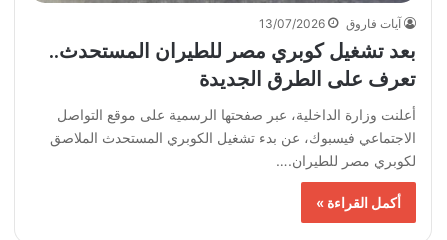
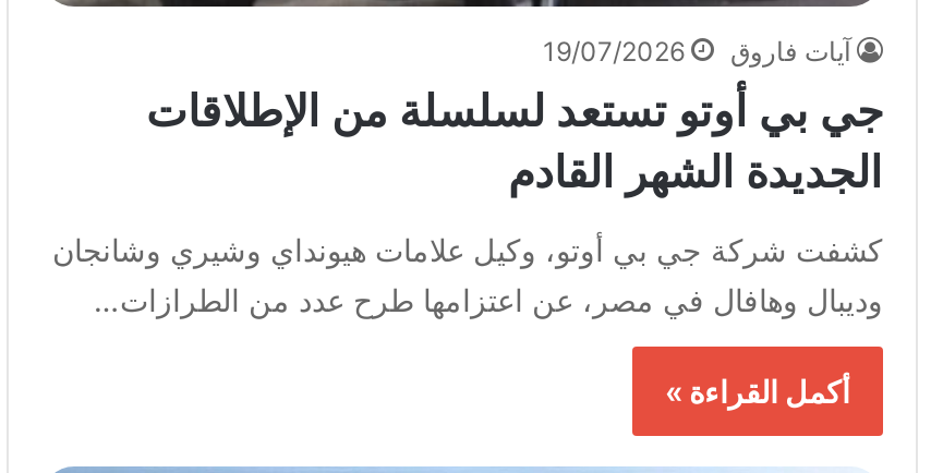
- 13/07/2026
- بعد تشغيل كوبري مصر للطيران المستحدث..
- تعرف على الطرق الجديدة
+ 19/07/2026
+ جي بي أوتو تستعد لسلسلة من الإطلاقات
+ الجديدة الشهر القادم

- أعلنت وزارة الداخلية، عبر صفحتها الرسمية على موقع التواصل
- الاجتماعي فيسبوك، عن بدء تشغيل الكوبري المستحدث الملاصق
- لكوبري مصر للطيران.…
+ كشفت شركة جي بي أوتو، وكيل علامات هيونداي وشيري وشانجان
+ وديبال وهافال في مصر، عن اعتزامها طرح عدد من الطرازات…
